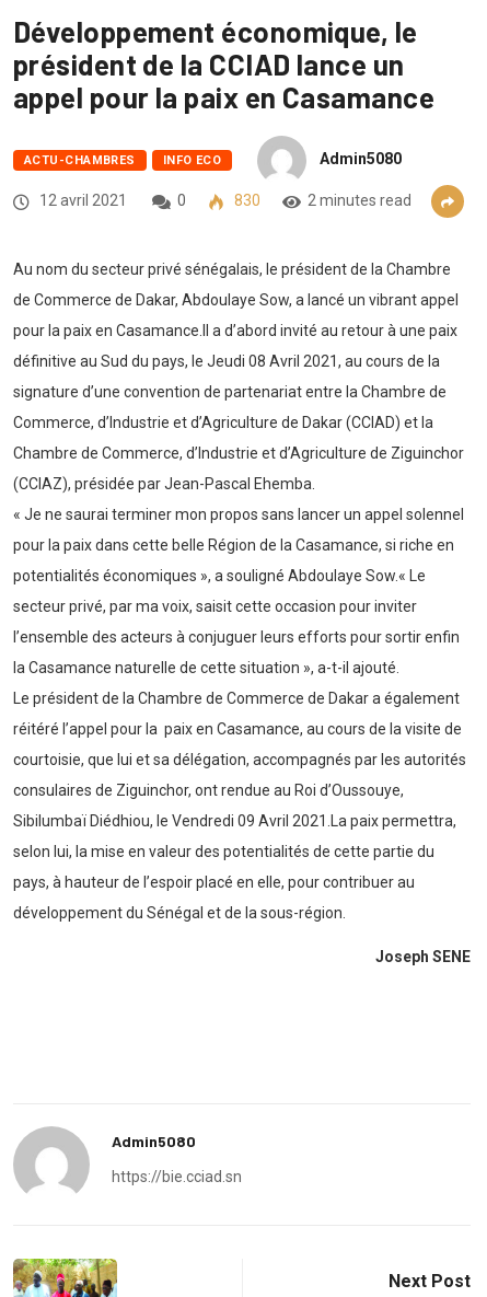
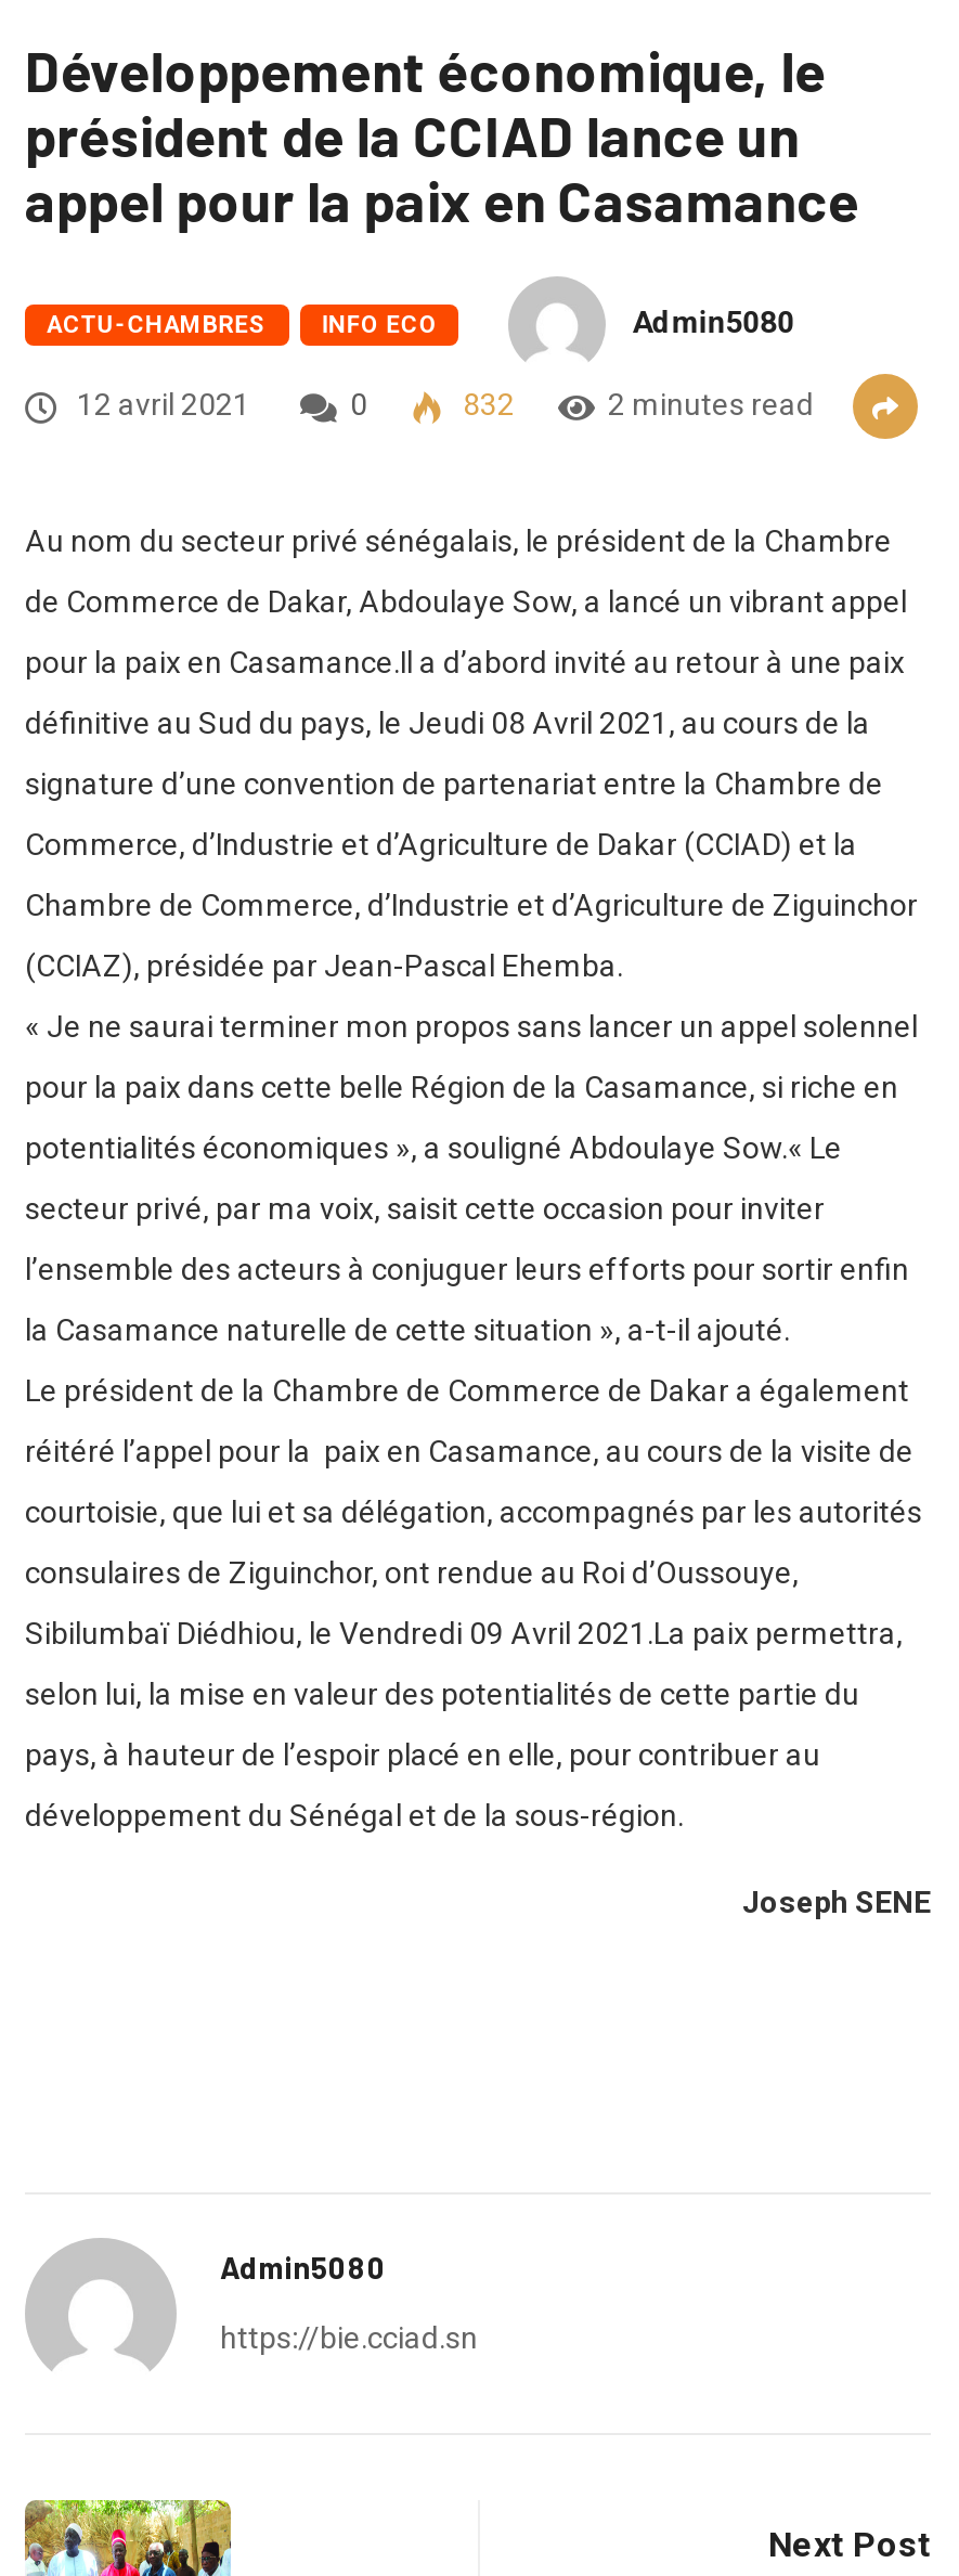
- 830
+ 832
